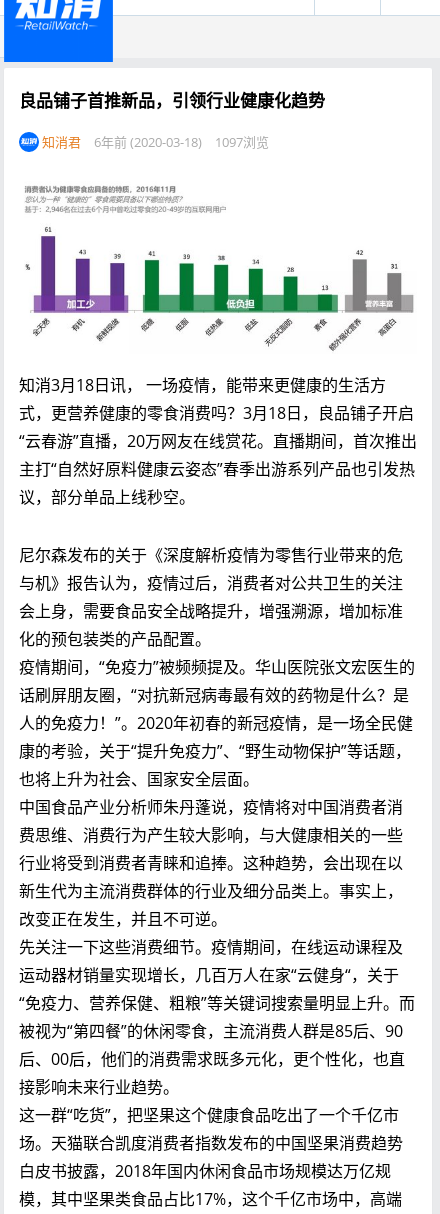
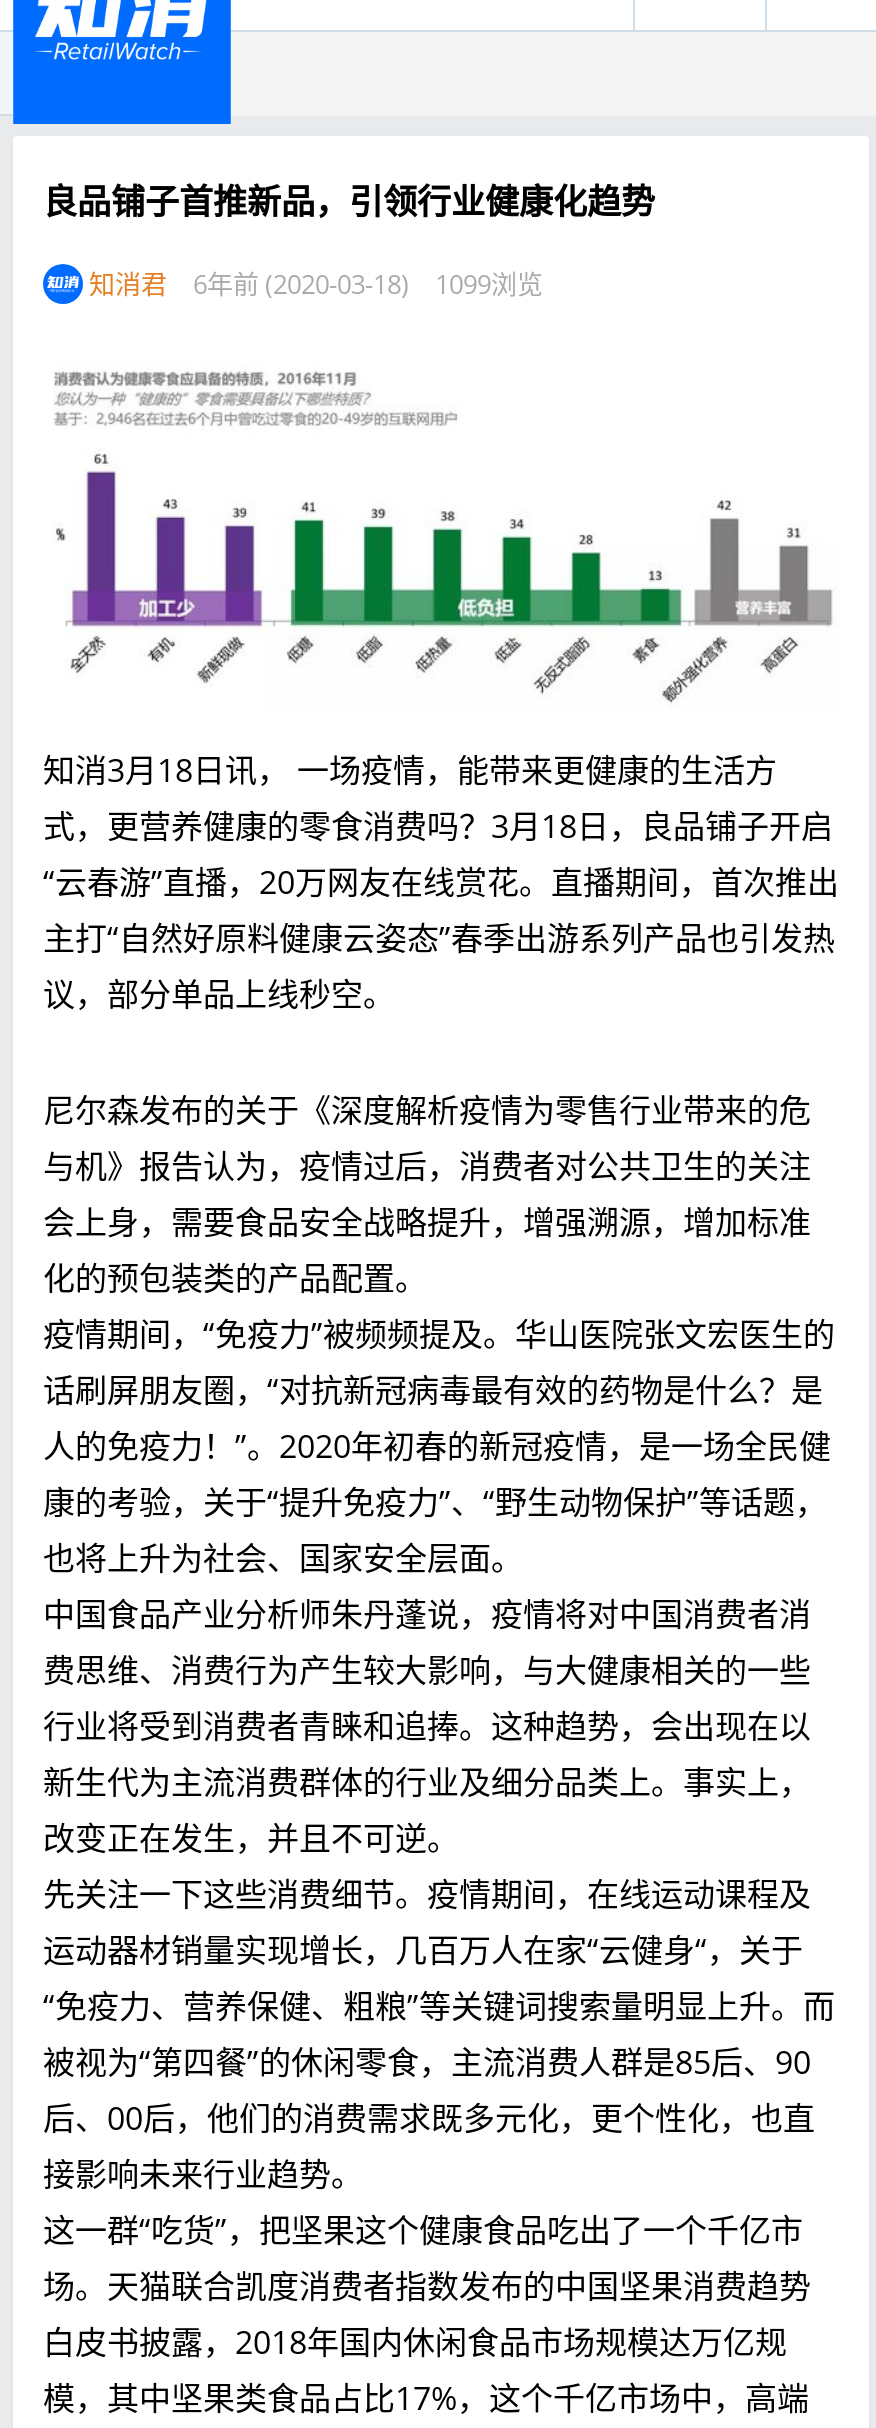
- 知消君 6年前 (2020-03-18) 1097浏览
+ 知消君 6年前 (2020-03-18) 1099浏览
